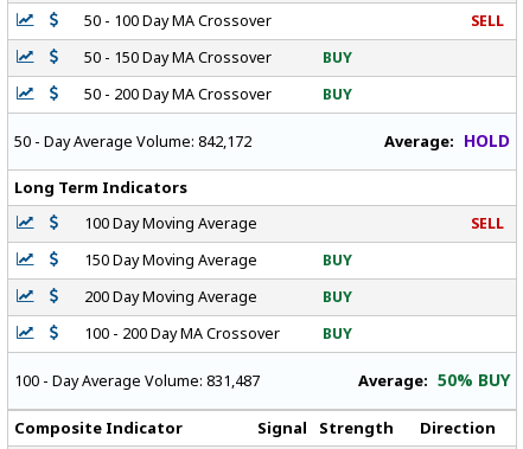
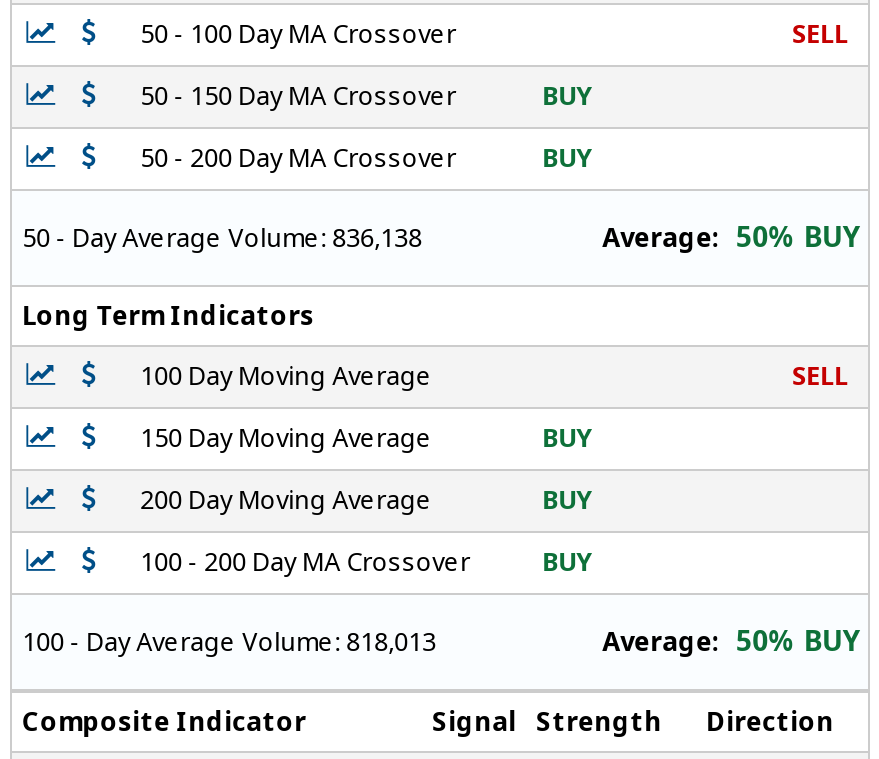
- 50 - Day Average Volume: 842,172
- Average: HOLD
+ 50 - Day Average Volume: 836,138
+ Average: 50% BUY

- 100 - Day Average Volume: 831,487
+ 100 - Day Average Volume: 818,013
